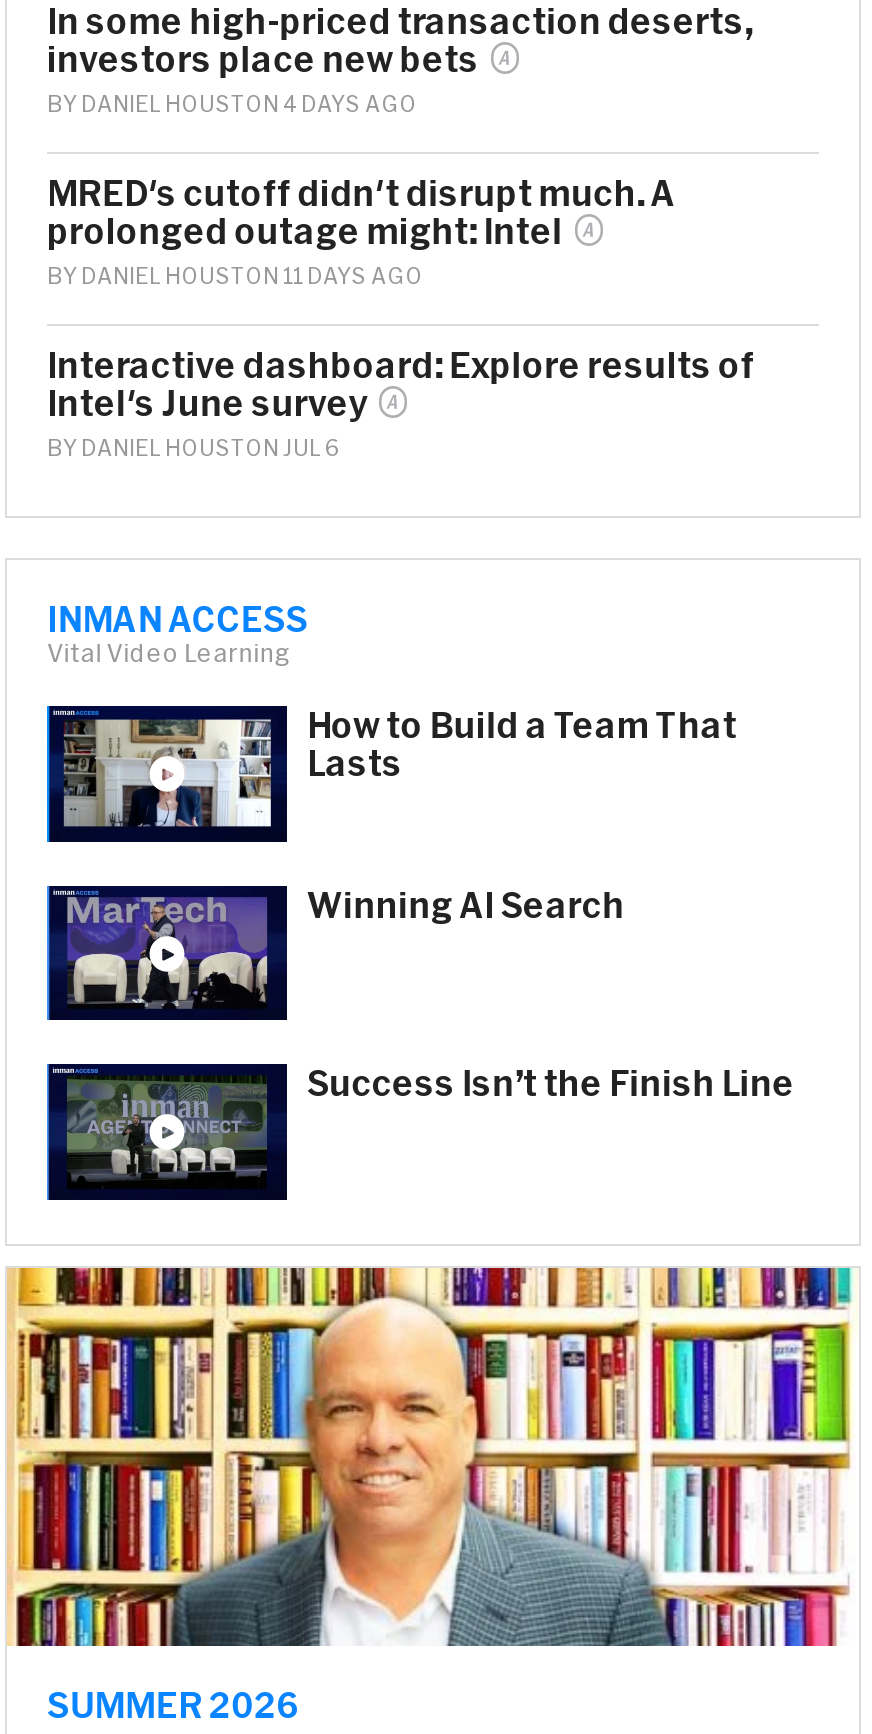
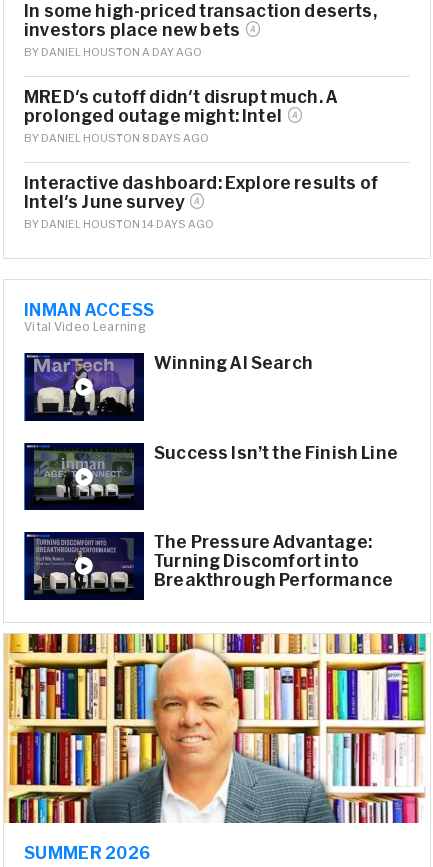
- BY DANIEL HOUSTON 4 DAYS AGO
+ BY DANIEL HOUSTON A DAY AGO

- BY DANIEL HOUSTON 11 DAYS AGO
+ BY DANIEL HOUSTON 8 DAYS AGO

- BY DANIEL HOUSTON JUL 6
+ BY DANIEL HOUSTON 14 DAYS AGO

- [image]
- How to Build a Team That
- Lasts

moved up: [image] | Winning AI Search | Success Isn’t the Finish Line

moved down: [image]

+ [image]
+ The Pressure Advantage:
+ Turning Discomfort into
+ Breakthrough Performance
